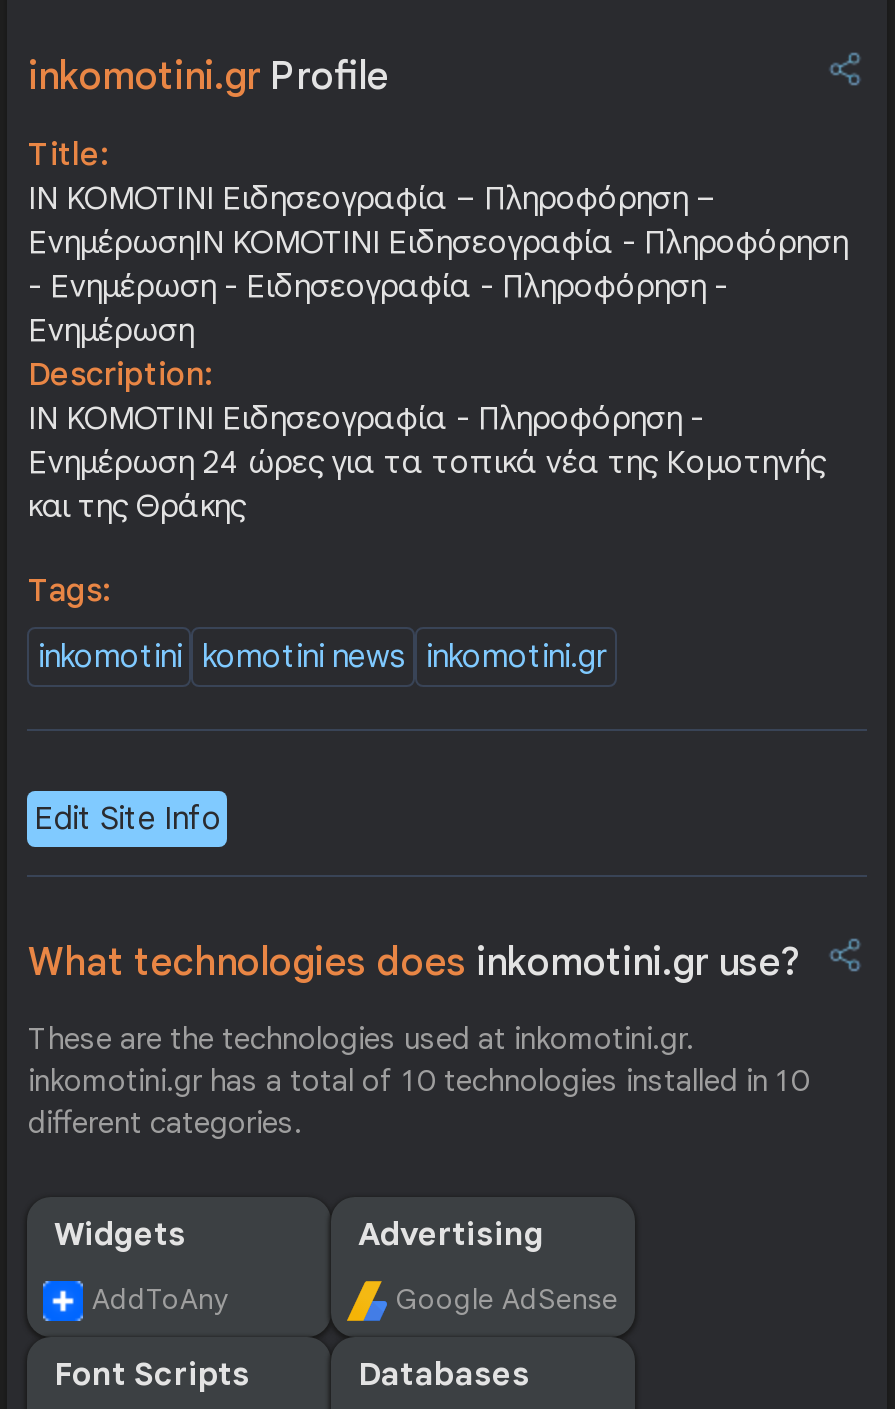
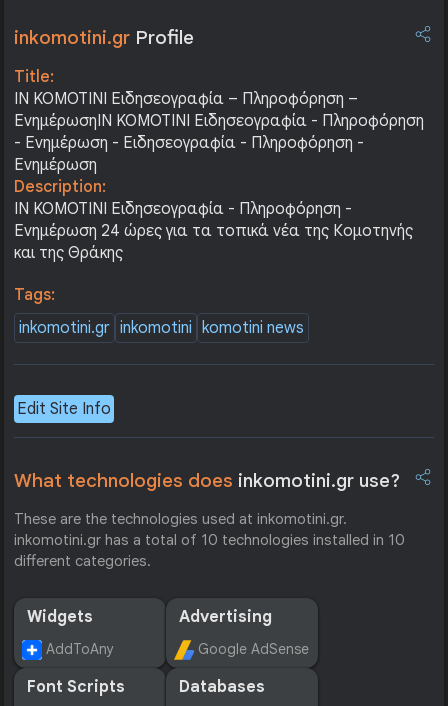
- inkomotini komotini news inkomotini.gr
+ inkomotini.gr inkomotini komotini news
